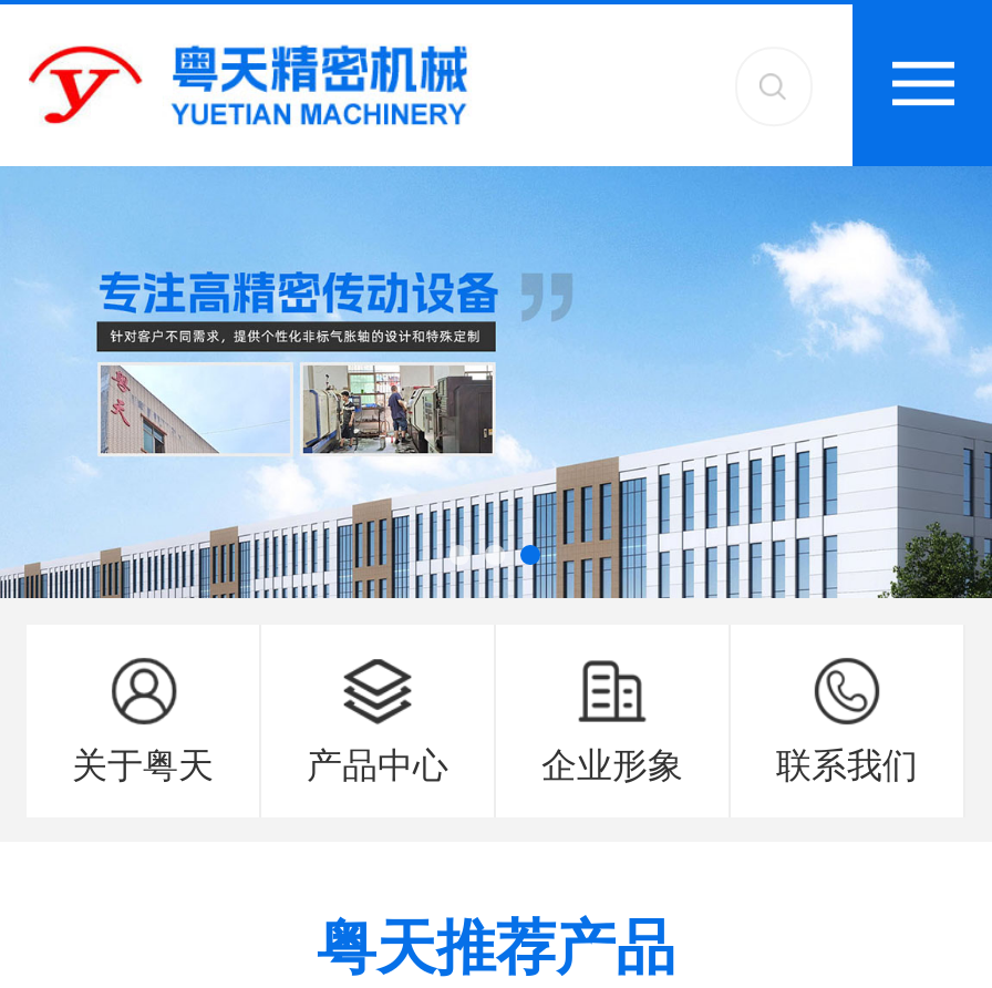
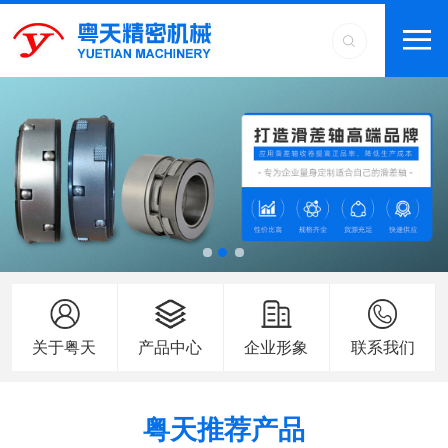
- [image]
+ [image]
